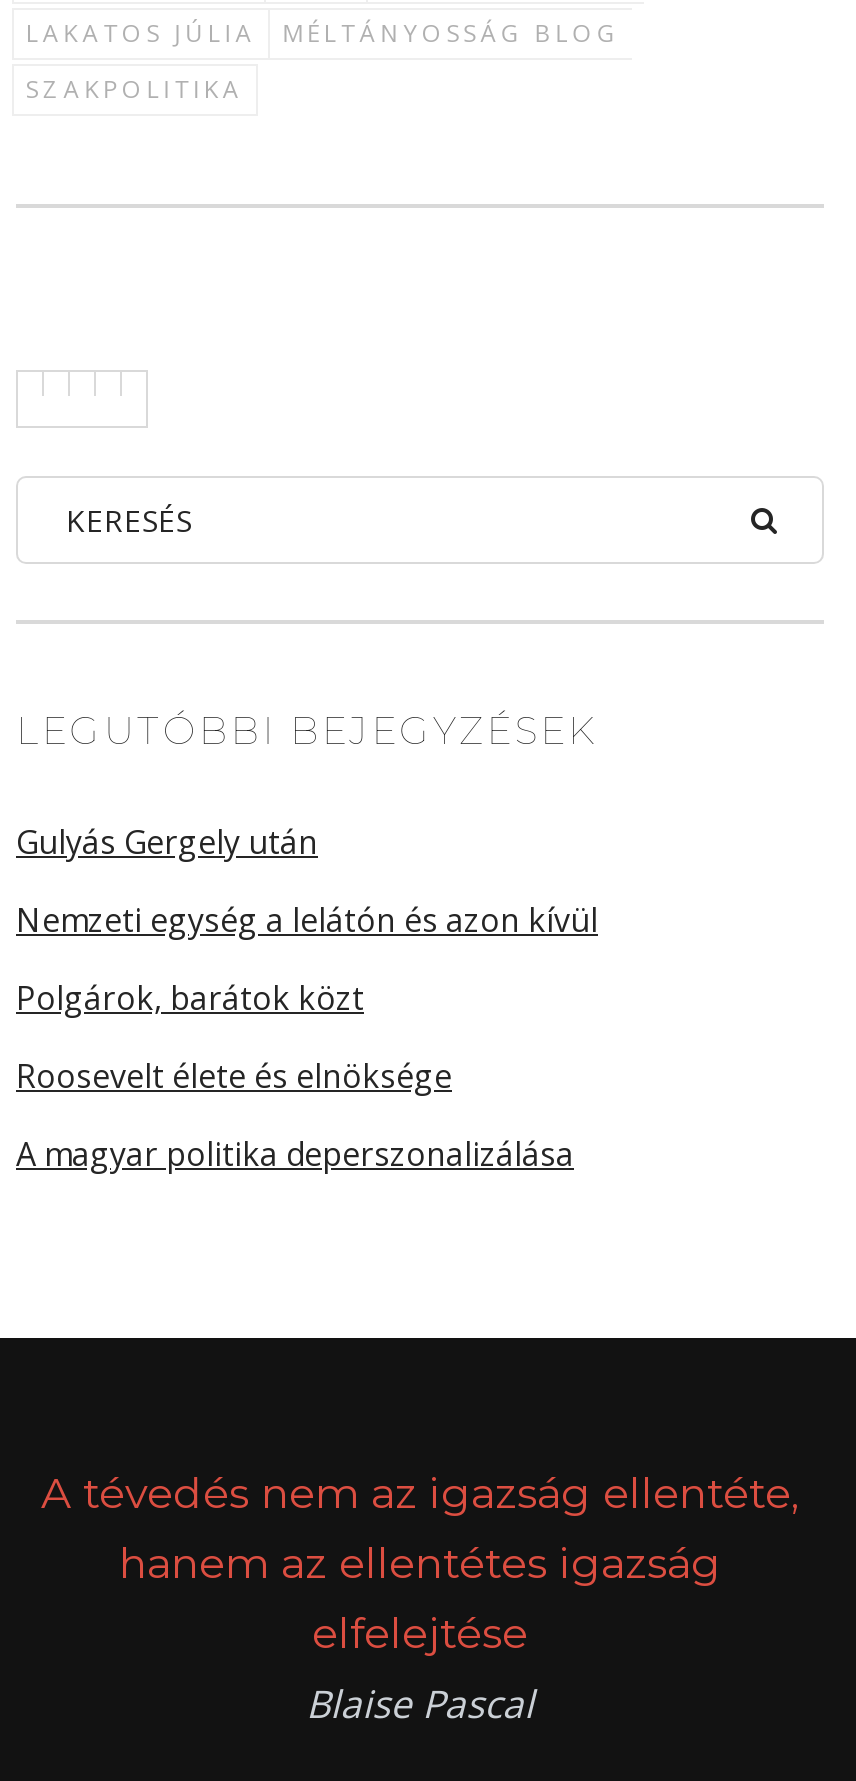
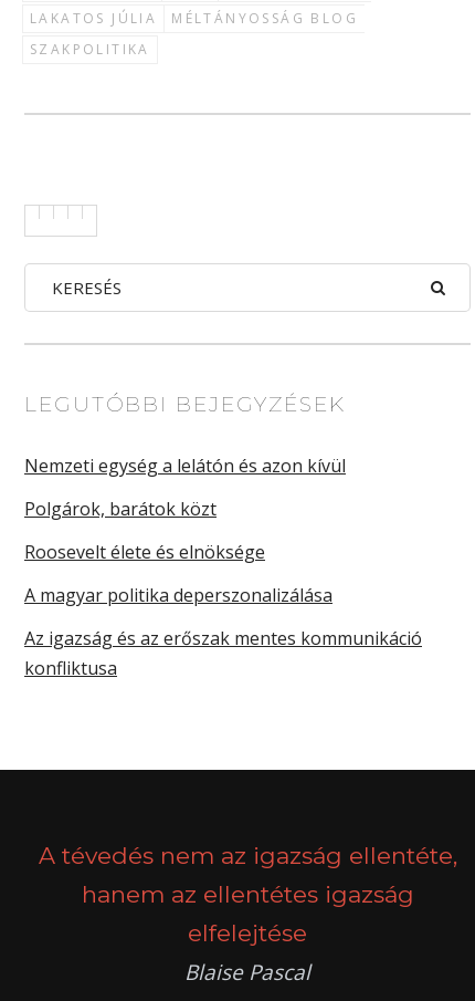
- Gulyás Gergely után

moved up: Nemzeti egység a lelátón és azon kívül | Polgárok, barátok közt | Roosevelt élete és elnöksége | A magyar politika deperszonalizálása

+ Az igazság és az erőszak mentes kommunikáció
+ konfliktusa
